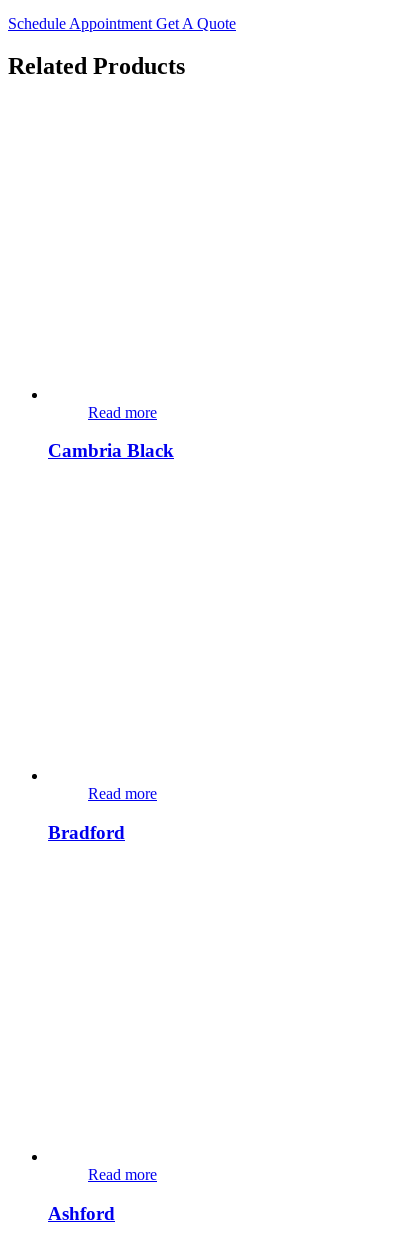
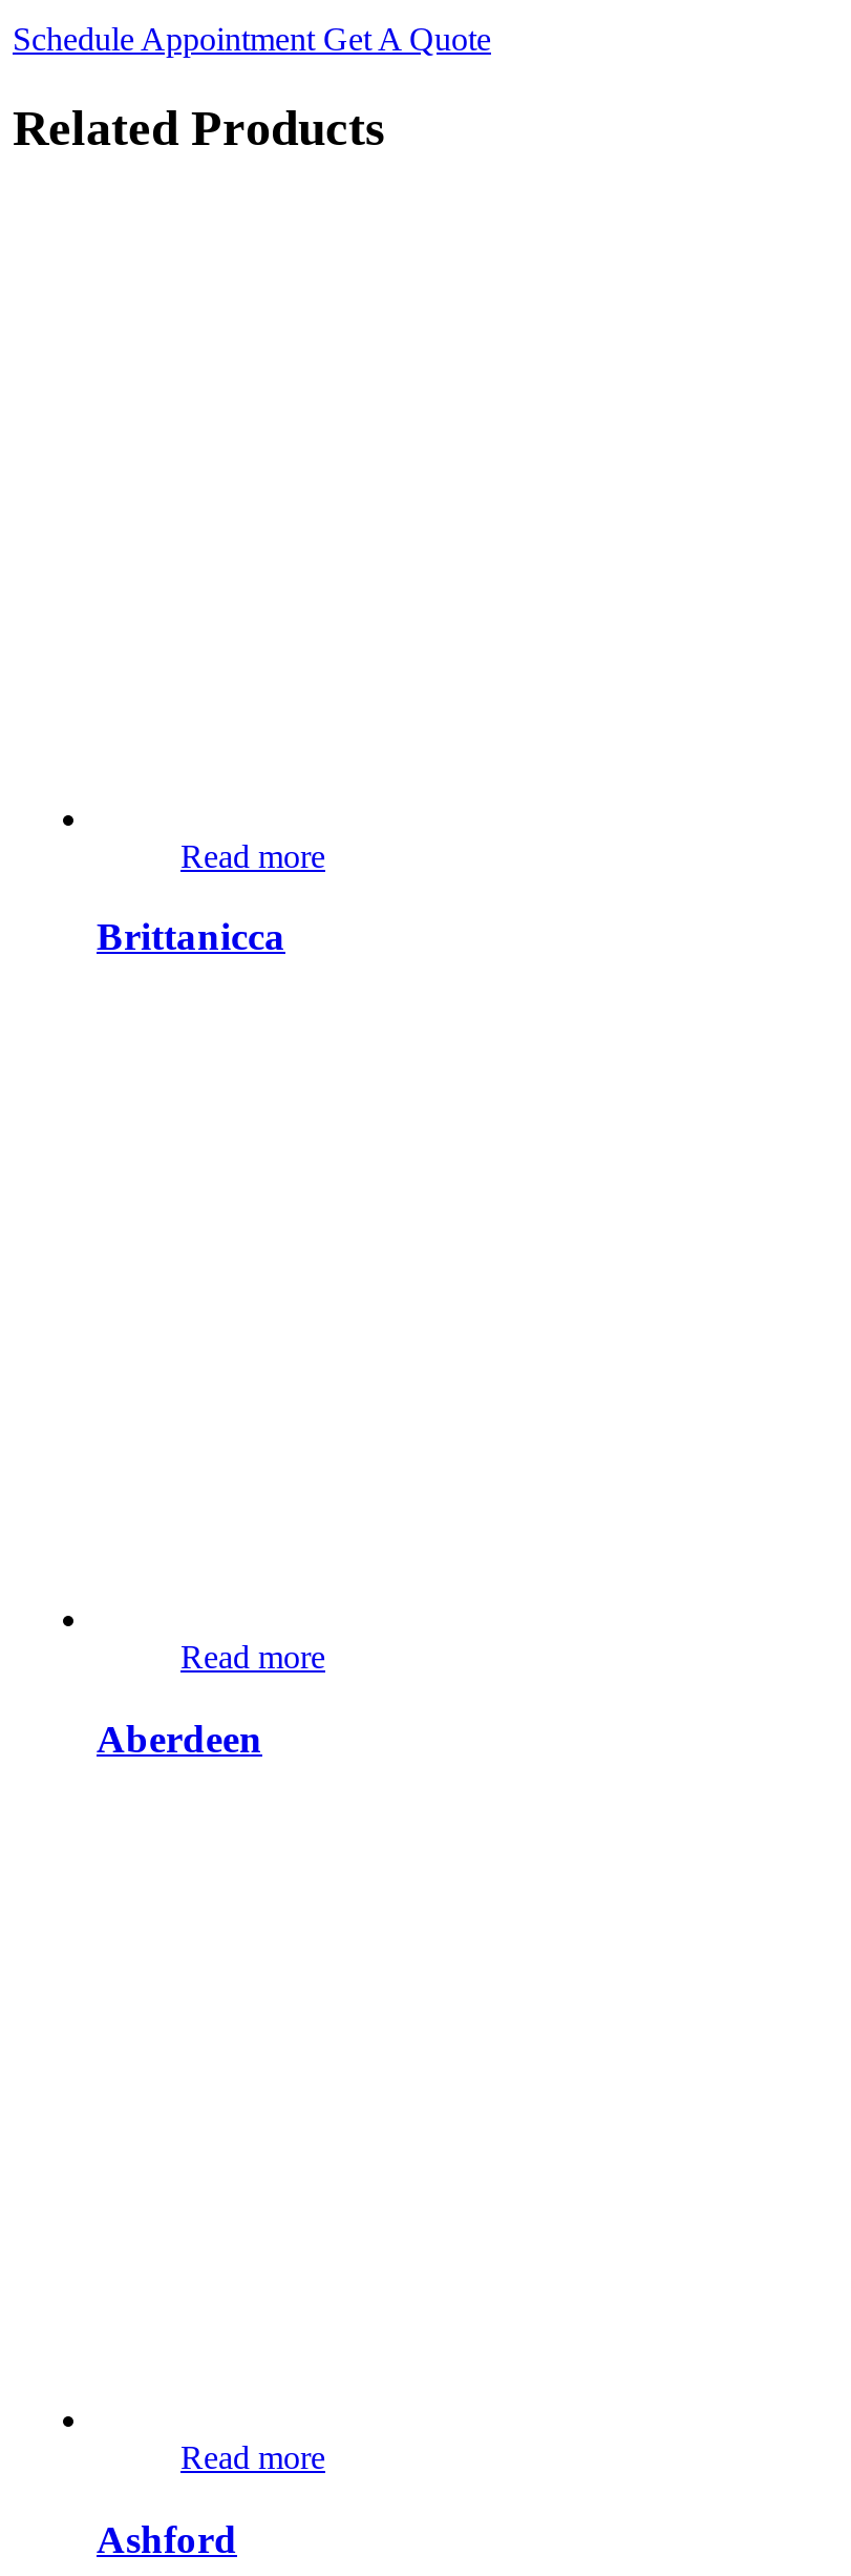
- Cambria Black
+ Brittanicca

- Bradford
+ Aberdeen
